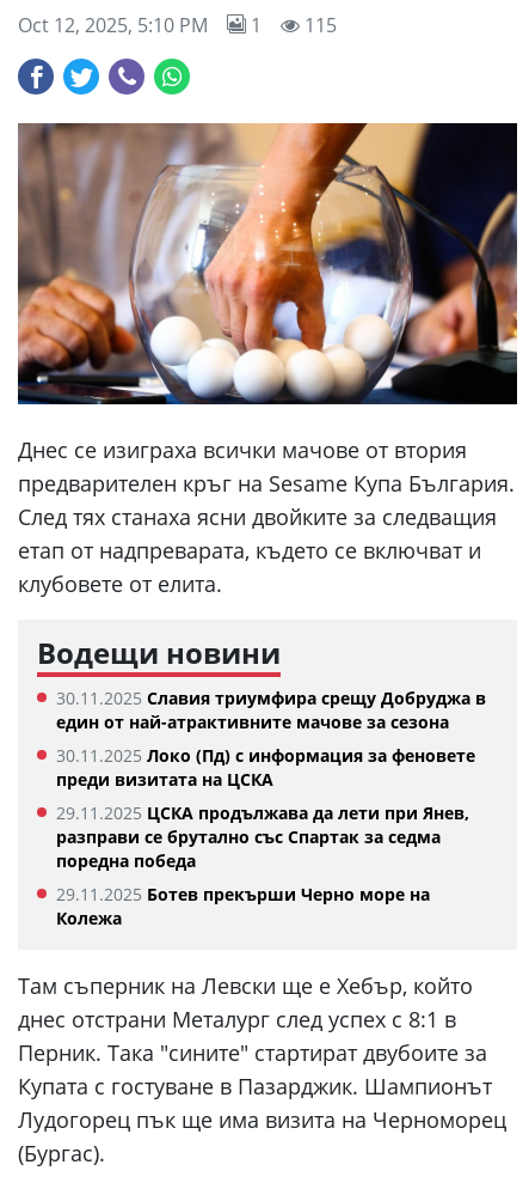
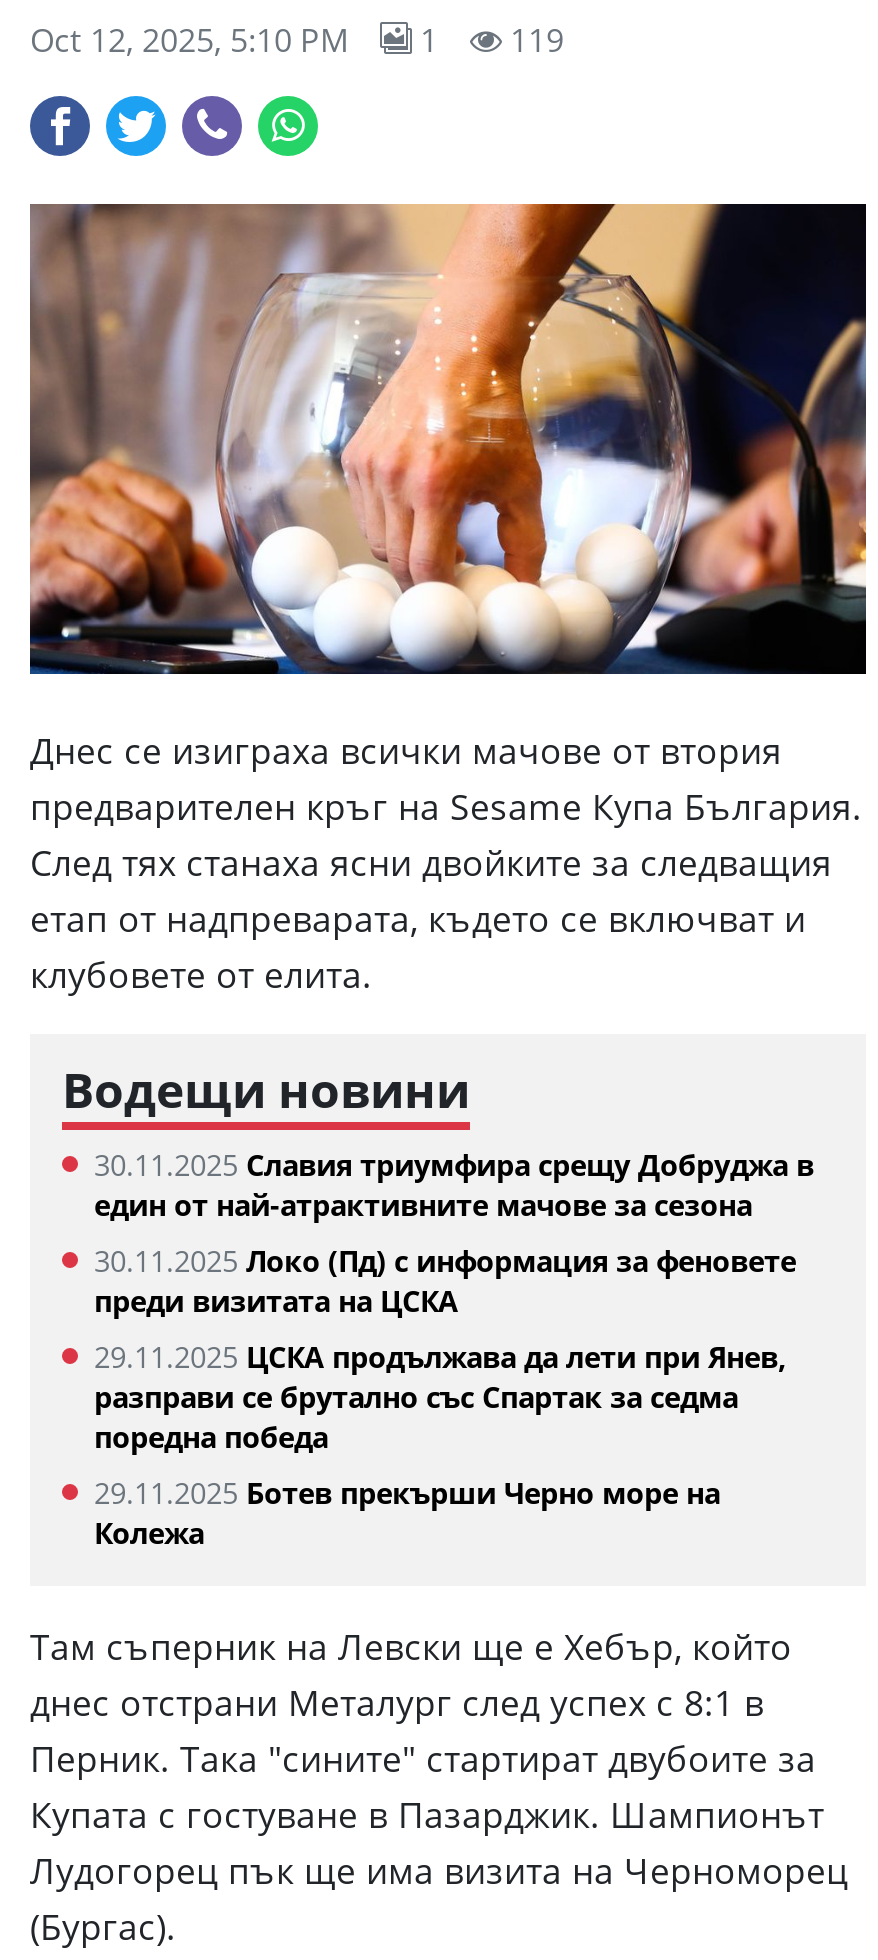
- Oct 12, 2025, 5:10 PM 1 115
+ Oct 12, 2025, 5:10 PM 1 119
